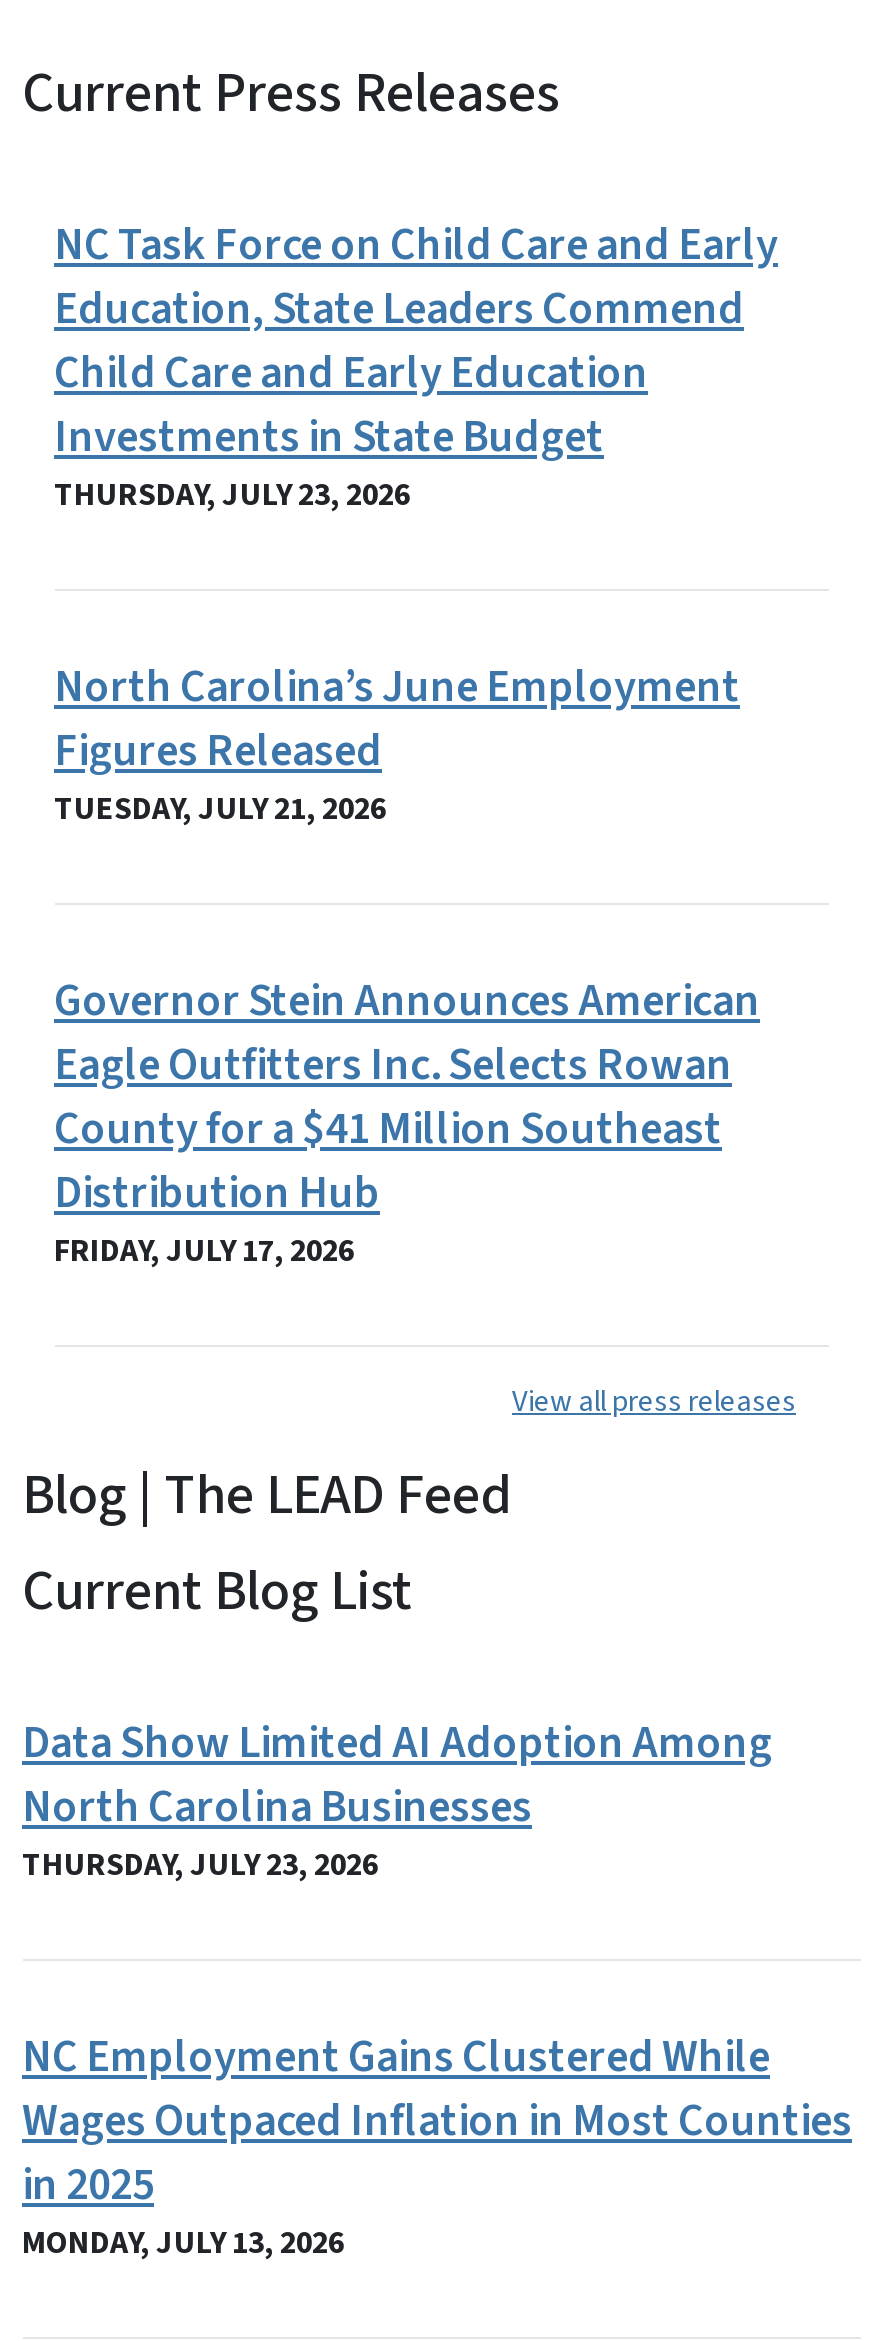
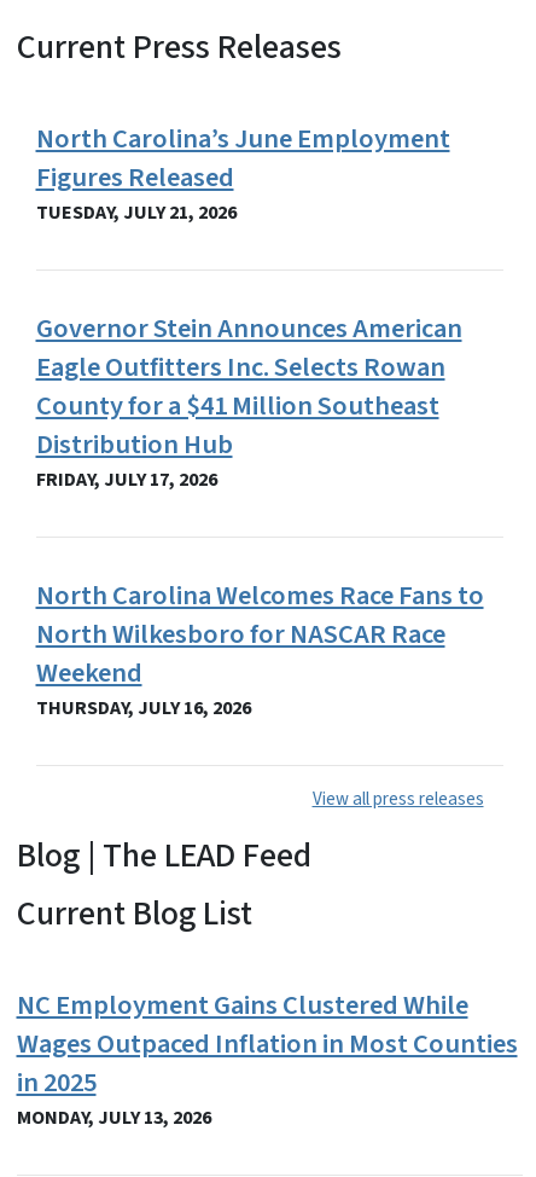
- NC Task Force on Child Care and Early
- Education, State Leaders Commend
- Child Care and Early Education
- Investments in State Budget
- THURSDAY, JULY 23, 2026

moved up: North Carolina’s June Employment | Figures Released | TUESDAY, JULY 21, 2026 | Governor Stein Announces American | Eagle Outfitters Inc. Selects Rowan | County for a $41 Million Southeast | Distribution Hub | FRIDAY, JULY 17, 2026

+ North Carolina Welcomes Race Fans to
+ North Wilkesboro for NASCAR Race
+ Weekend
+ THURSDAY, JULY 16, 2026

- Data Show Limited AI Adoption Among
- North Carolina Businesses
- THURSDAY, JULY 23, 2026
